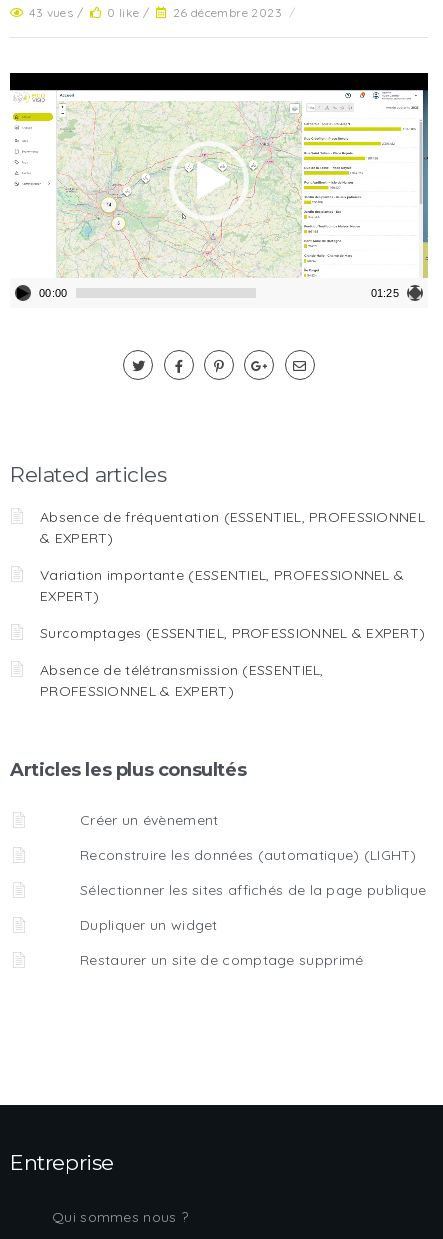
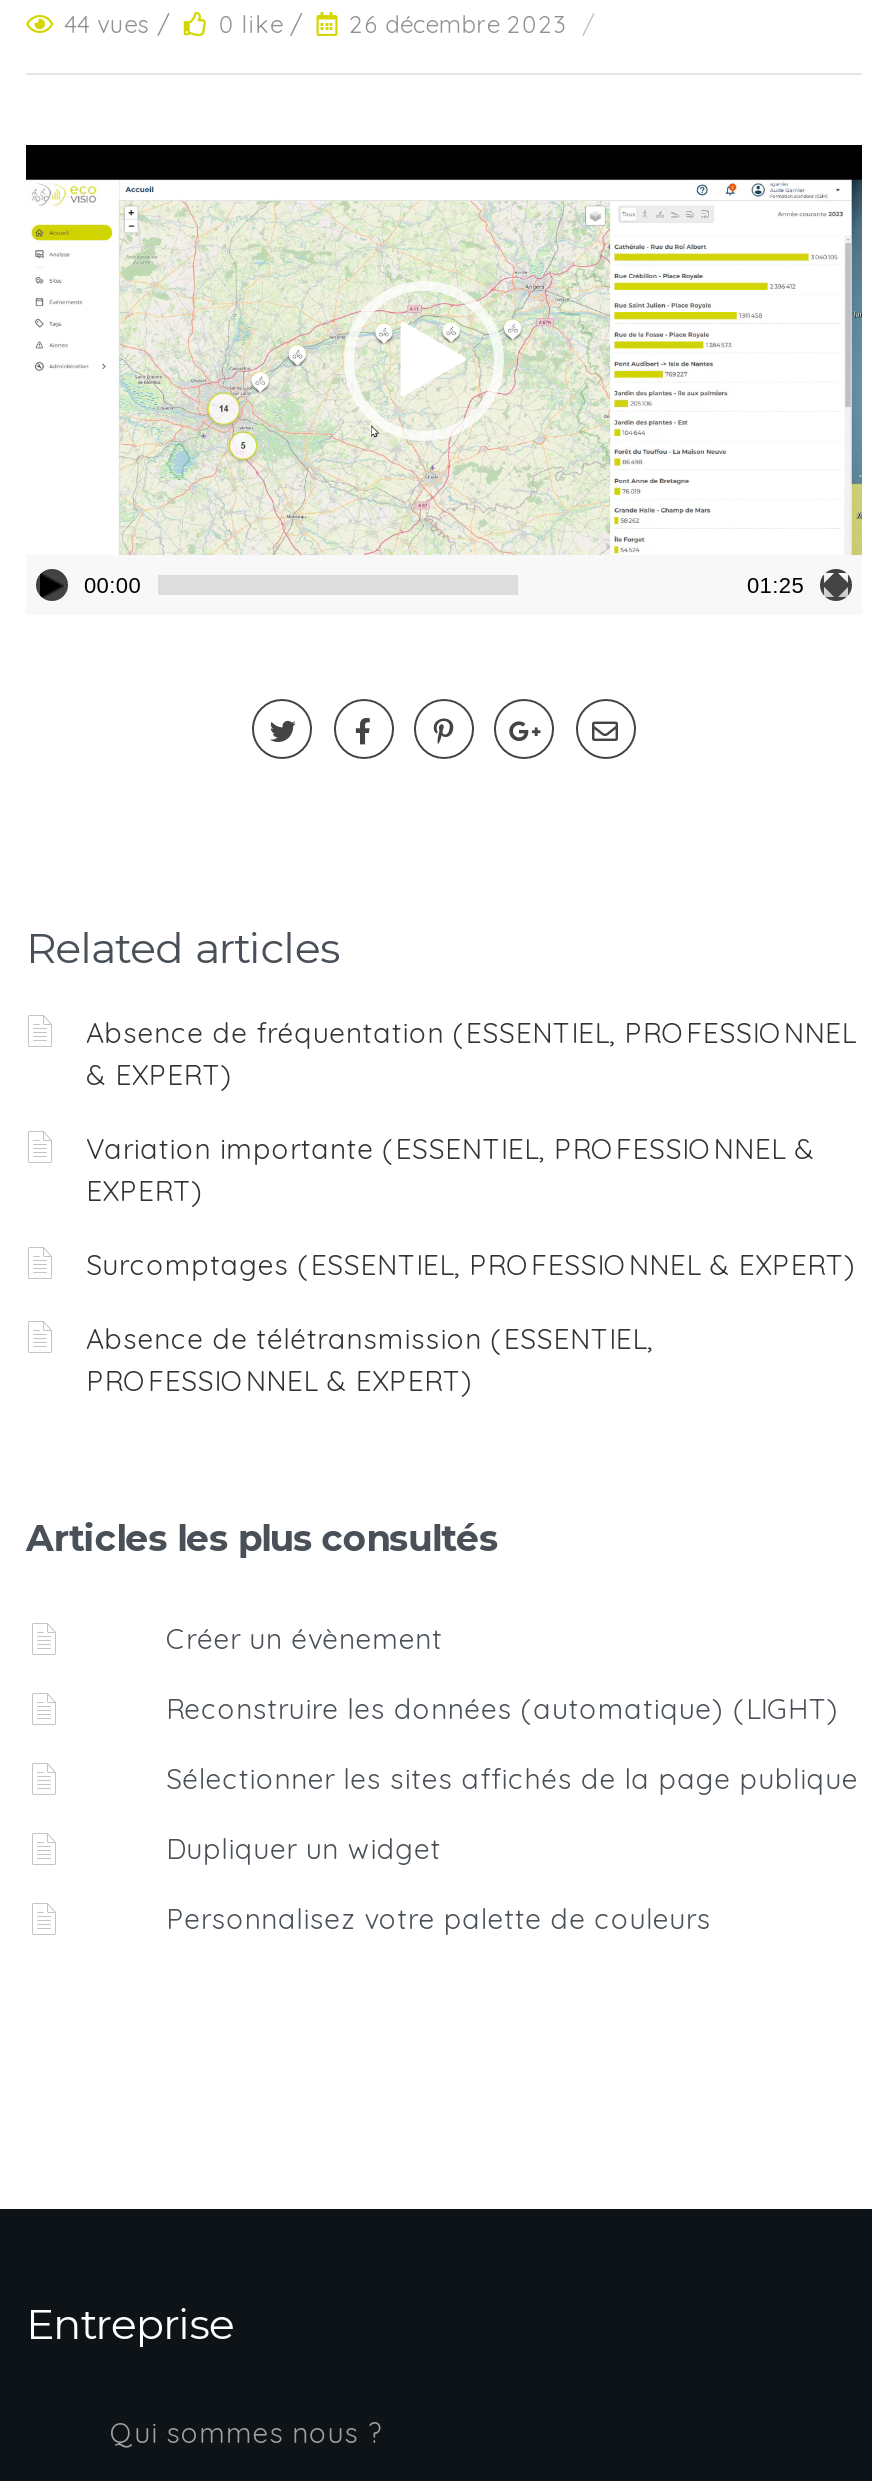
- 43 vues / 0 like / 26 décembre 2023 /
+ 44 vues / 0 like / 26 décembre 2023 /

- Restaurer un site de comptage supprimé
+ Personnalisez votre palette de couleurs
